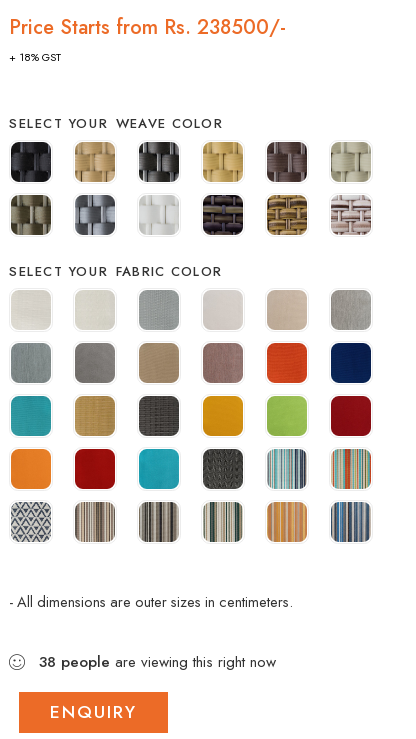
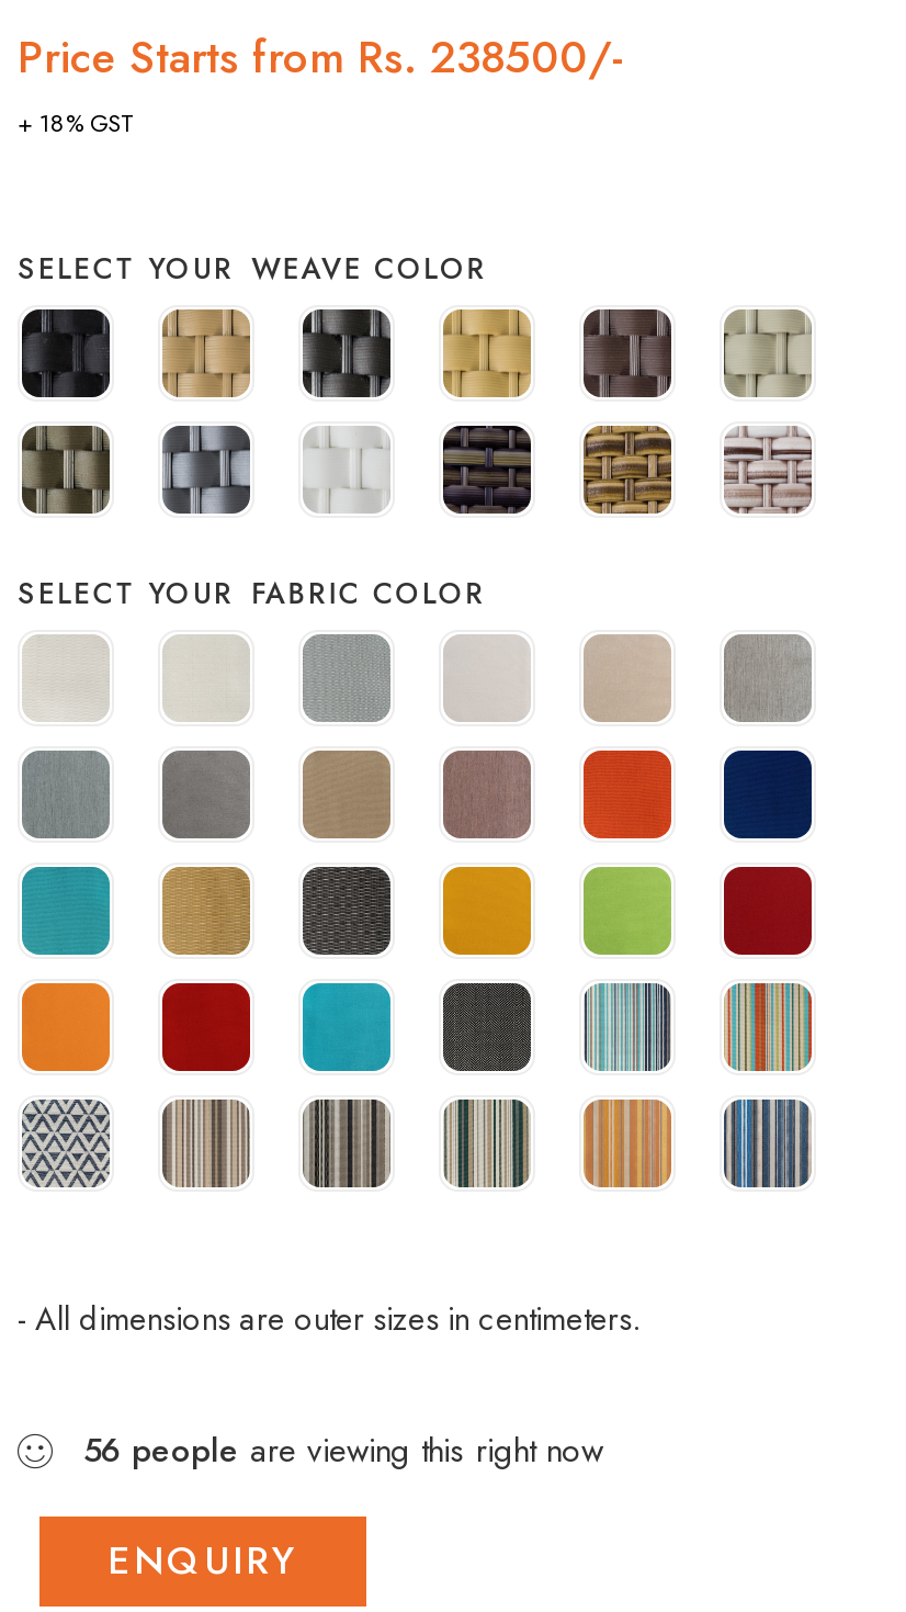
- 38 people are viewing this right now
+ 56 people are viewing this right now
